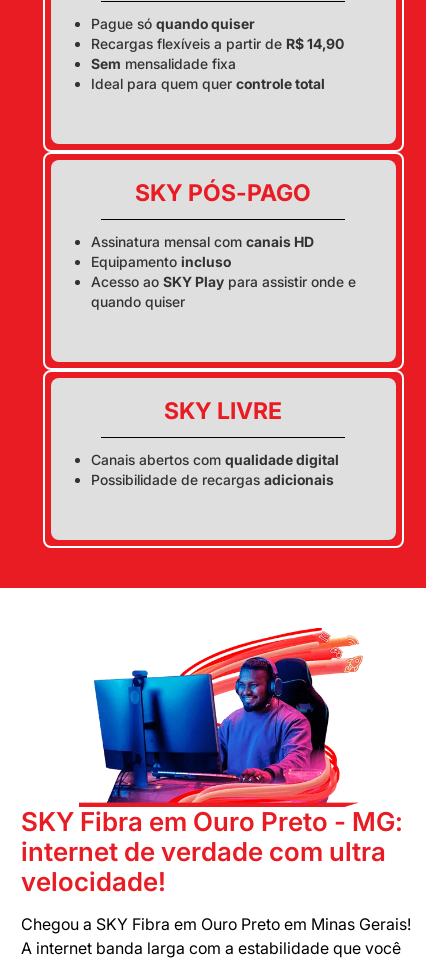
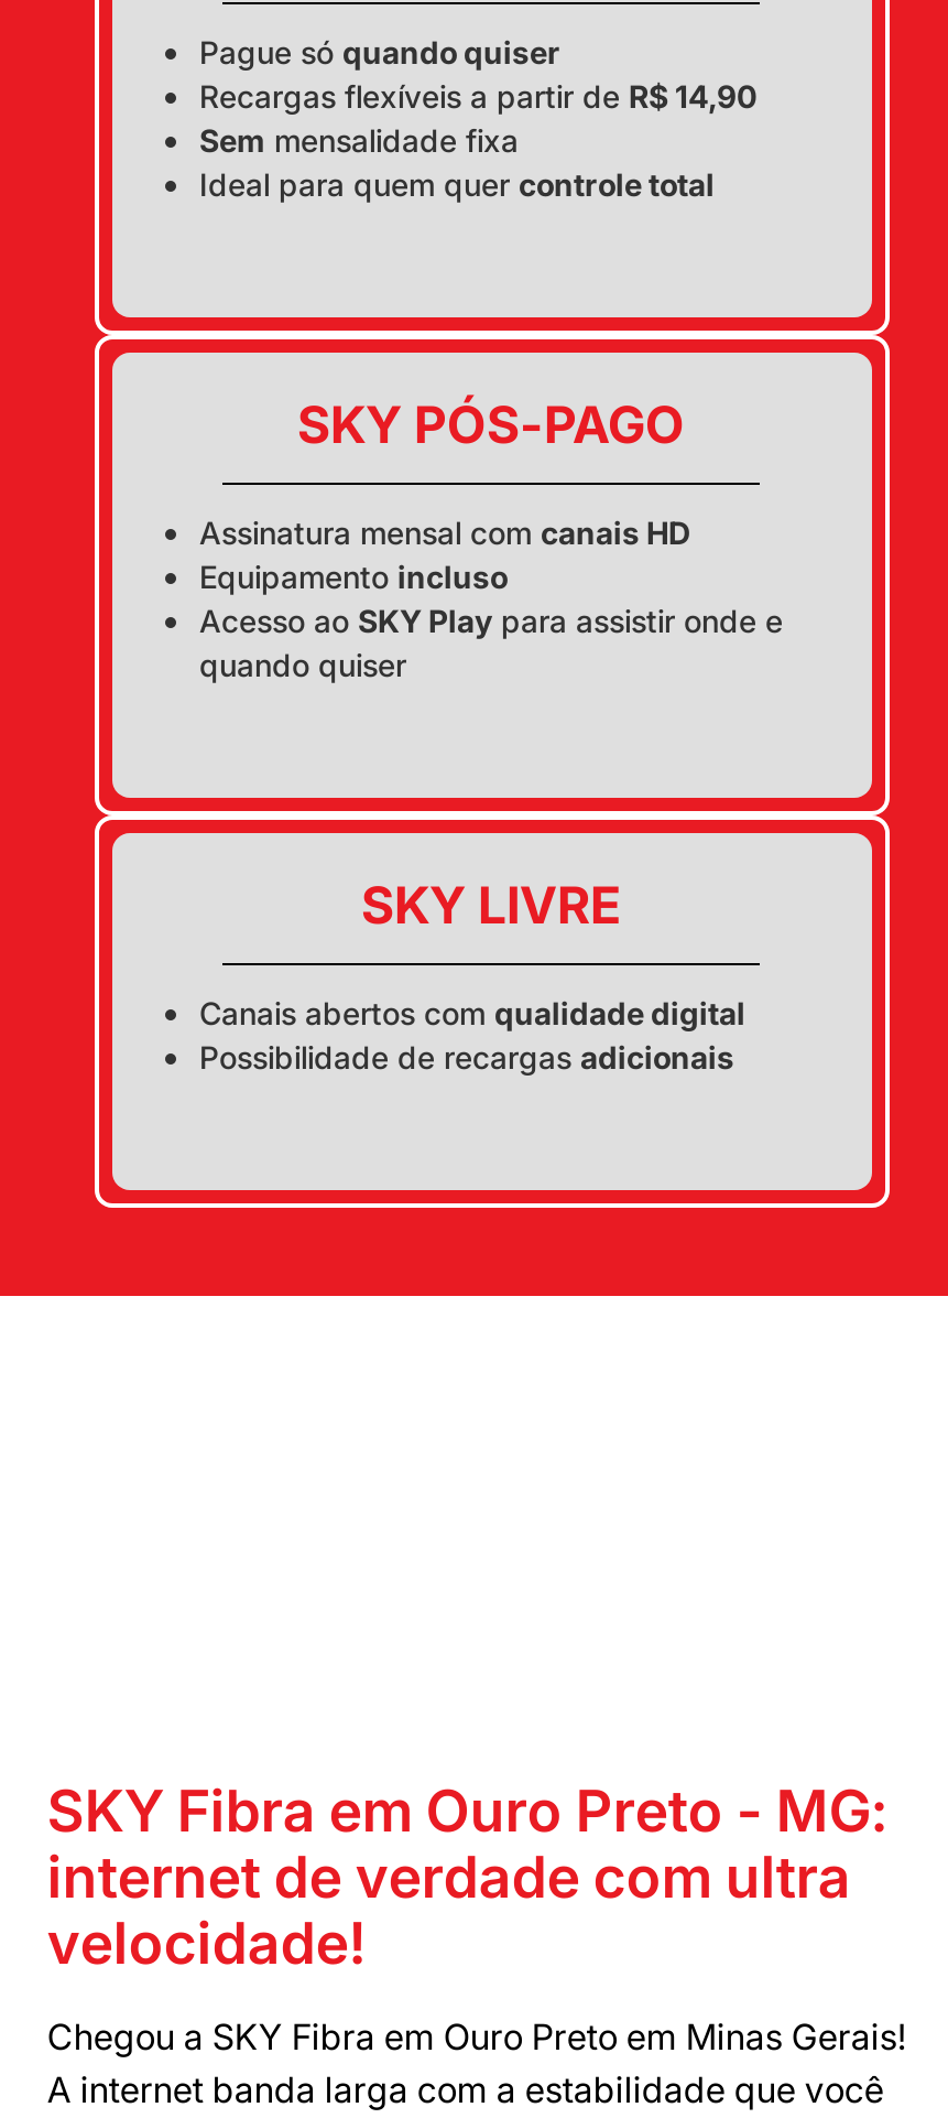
- [image]
